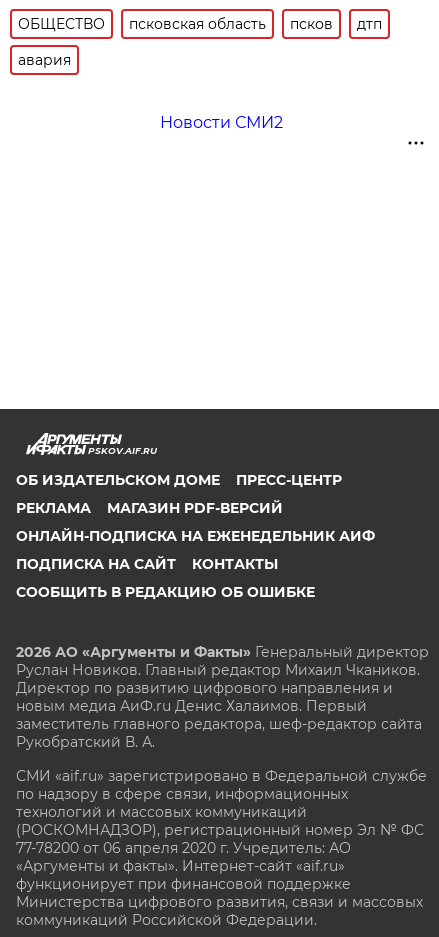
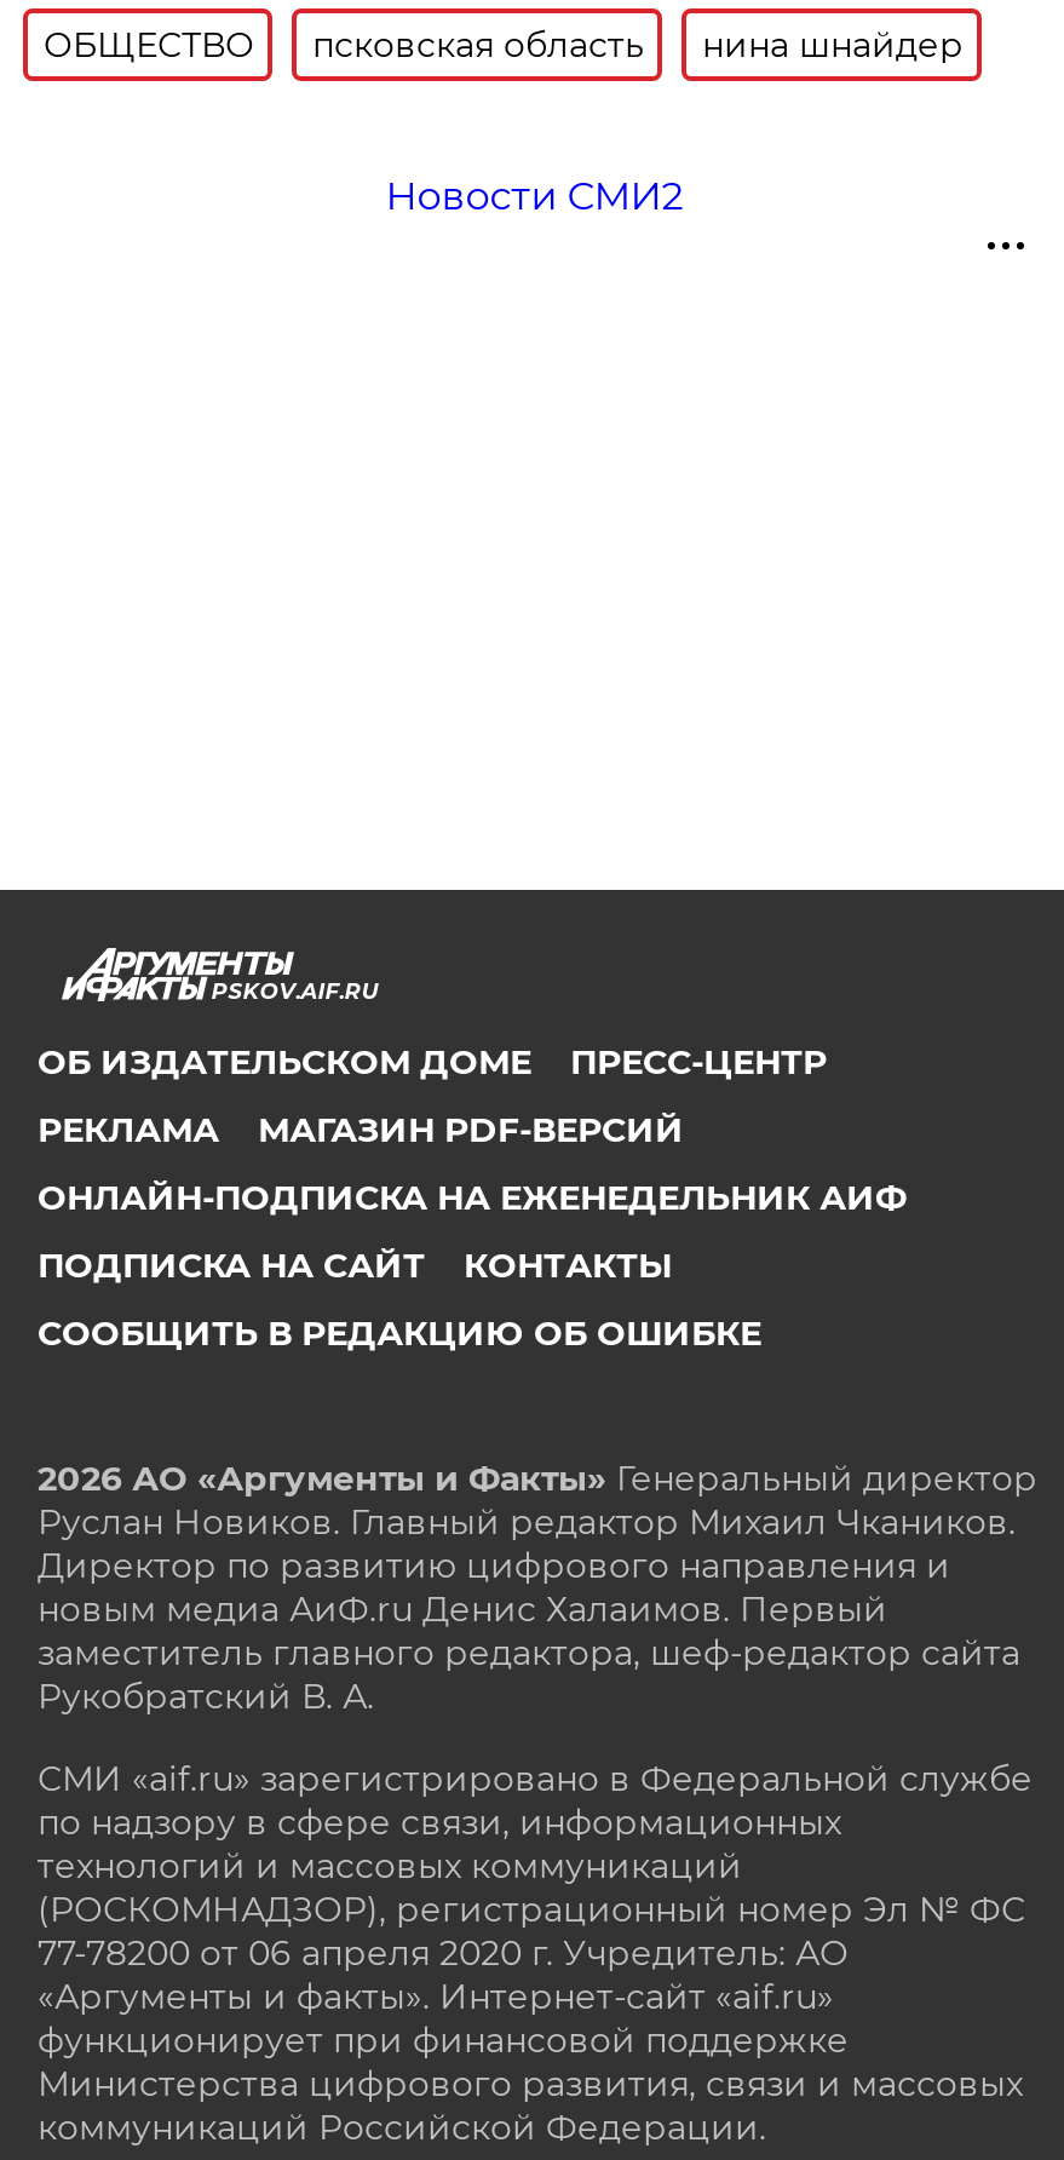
- псков
- дтп
- авария
+ нина шнайдер
